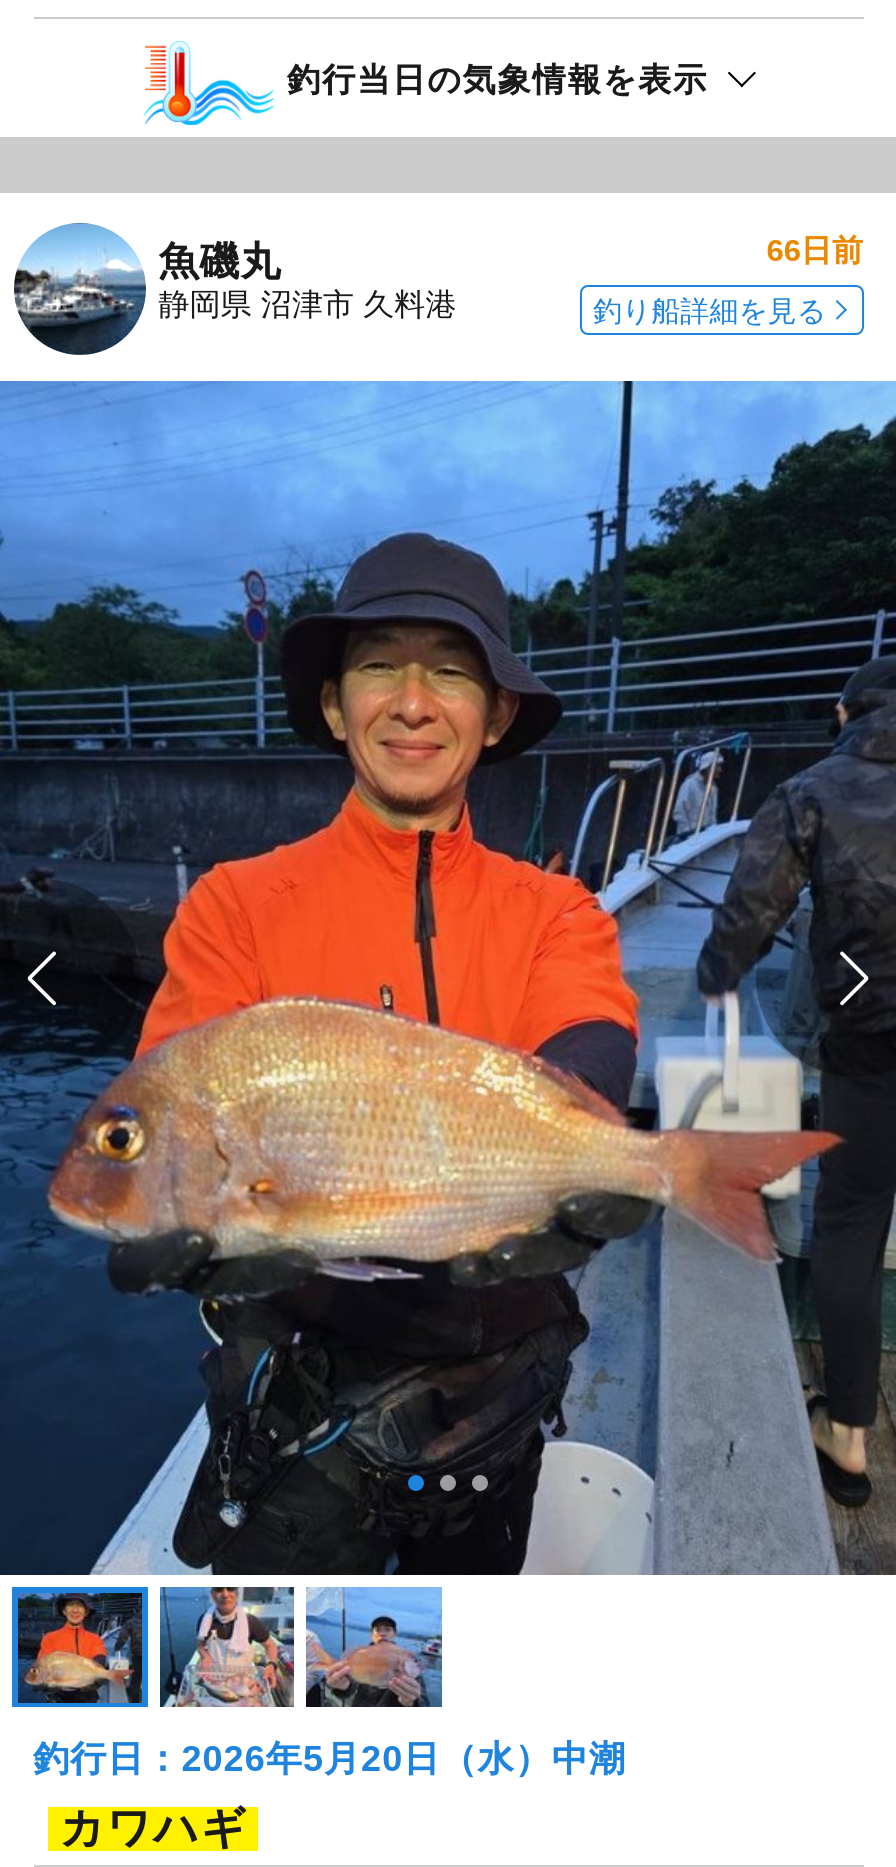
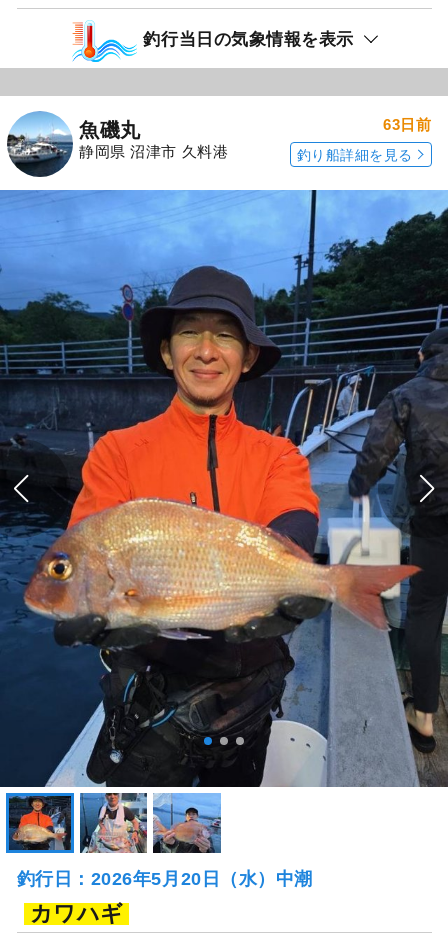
- 66日前
+ 63日前
